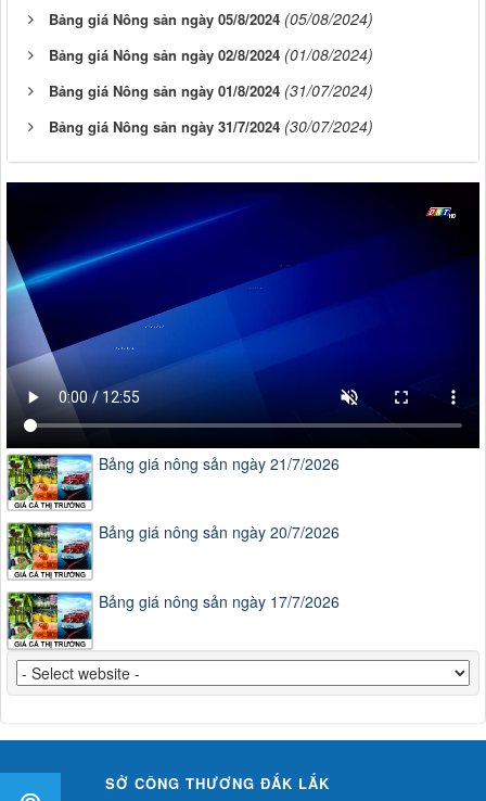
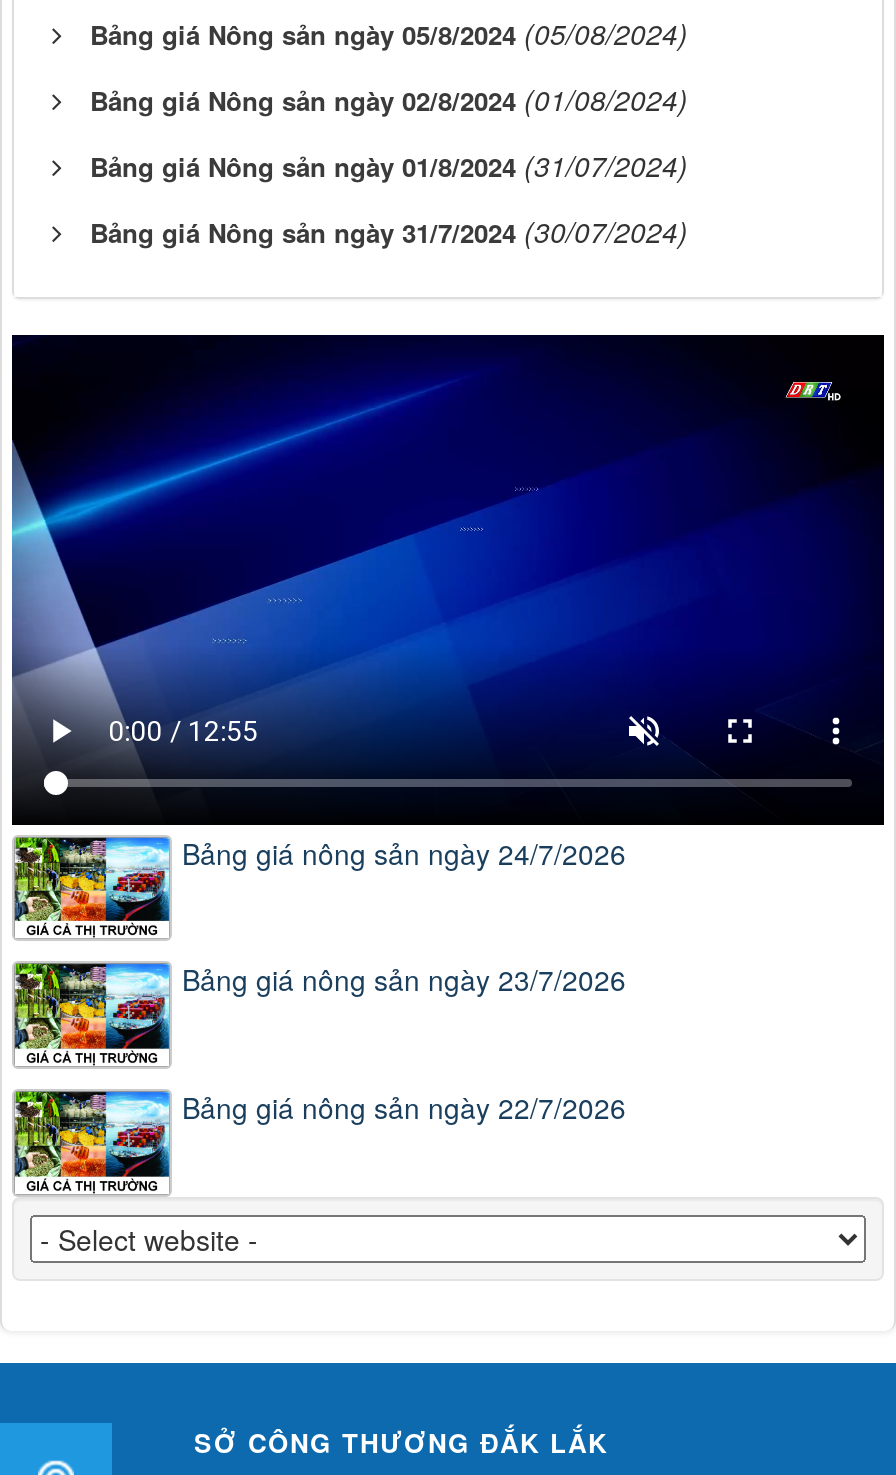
- Bảng giá nông sản ngày 21/7/2026
+ Bảng giá nông sản ngày 24/7/2026

- Bảng giá nông sản ngày 20/7/2026
+ Bảng giá nông sản ngày 23/7/2026

- Bảng giá nông sản ngày 17/7/2026
+ Bảng giá nông sản ngày 22/7/2026
